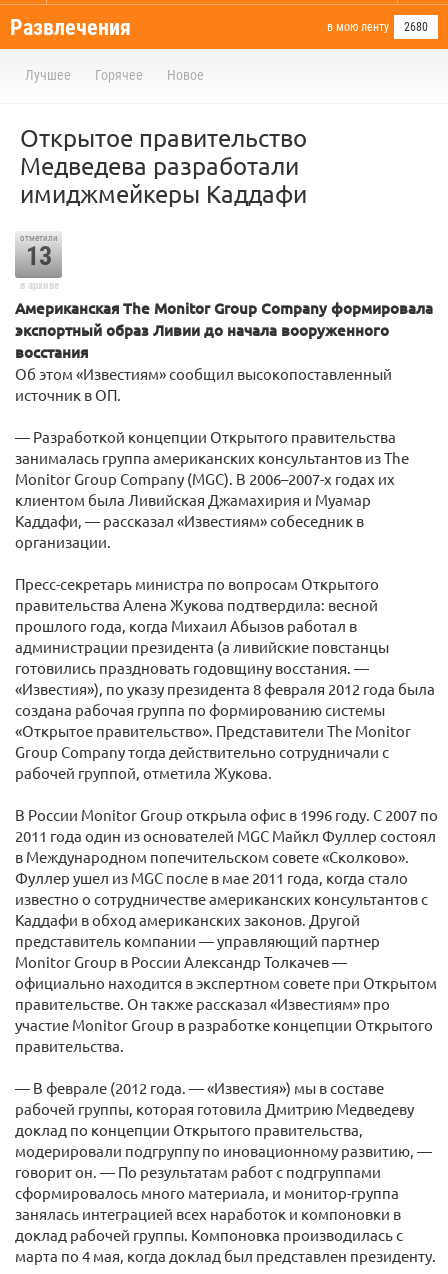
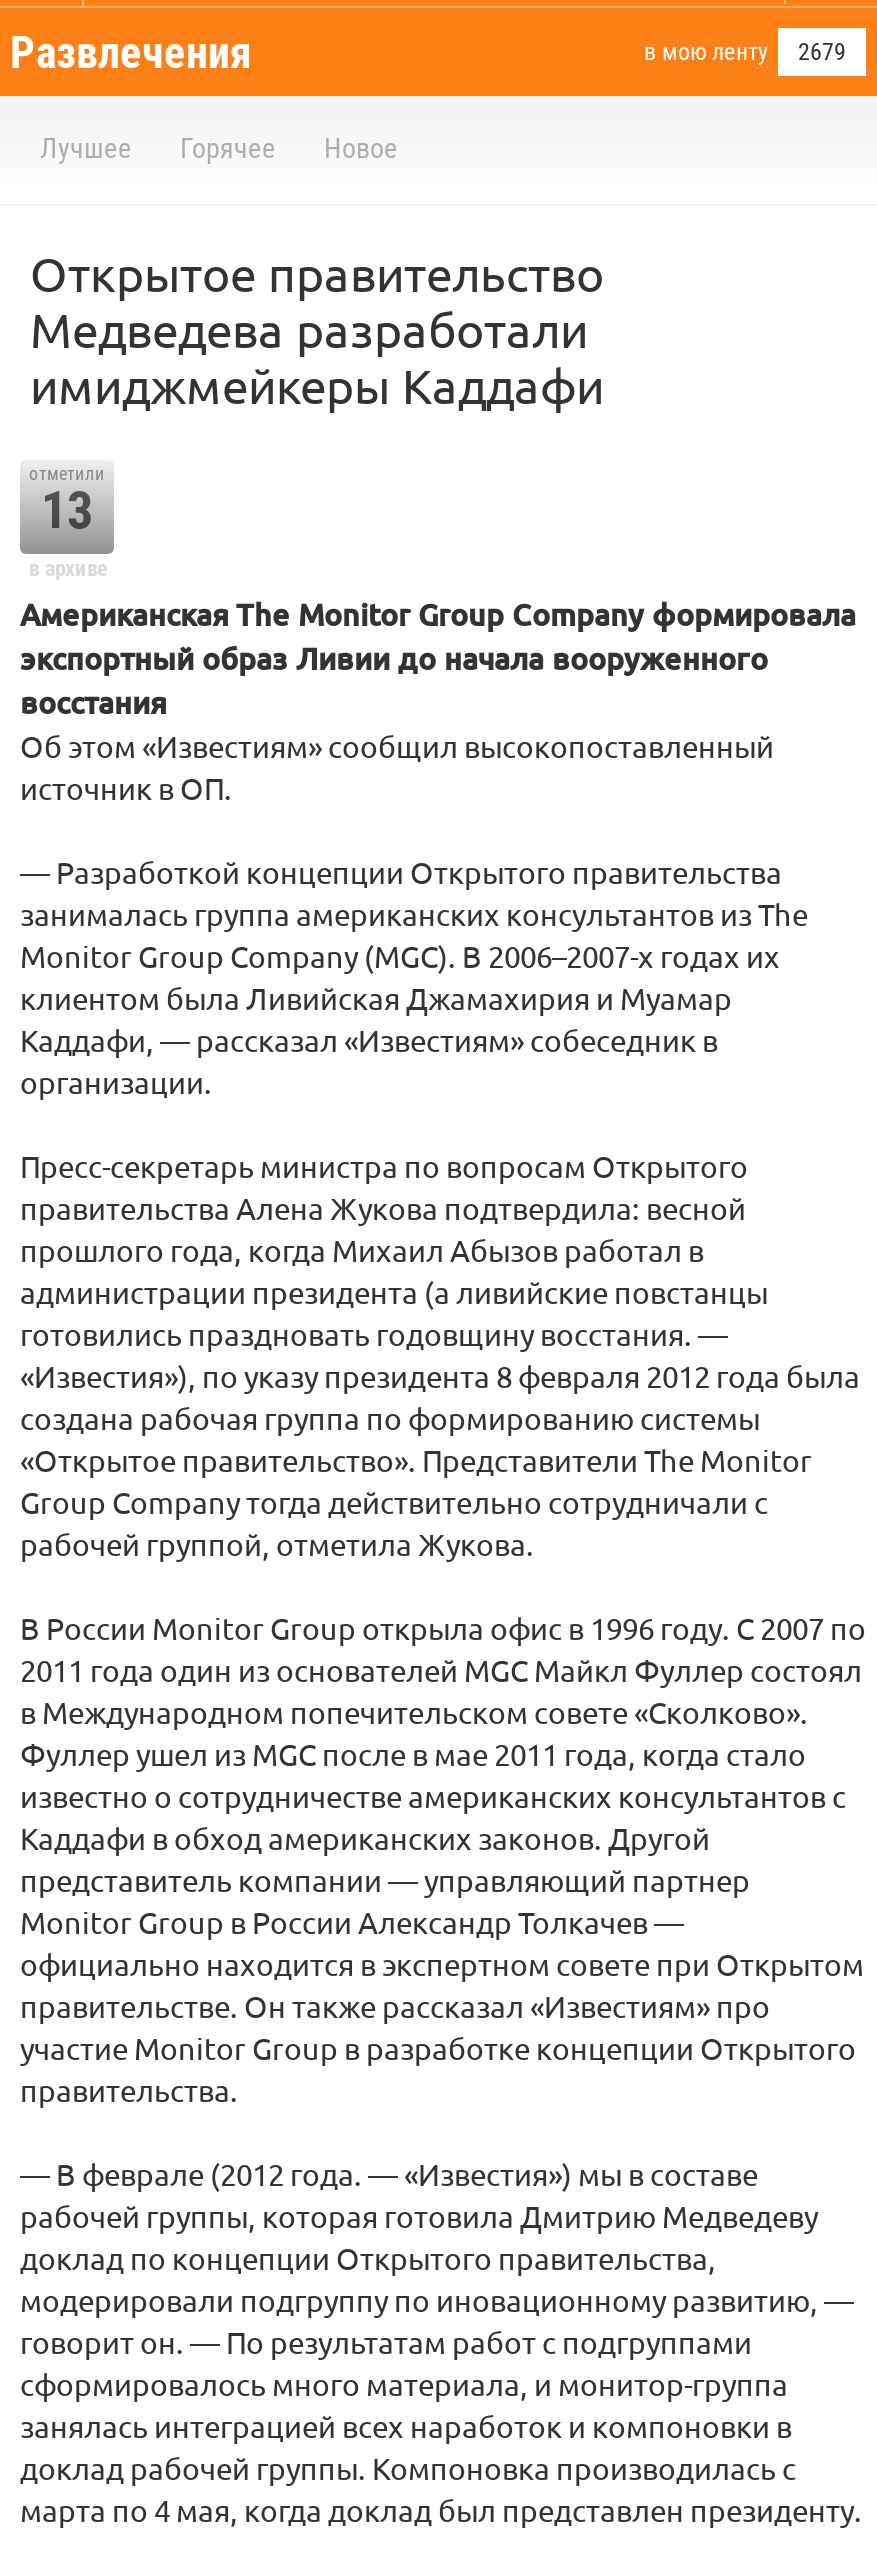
- в мою ленту 2680
+ в мою ленту 2679
